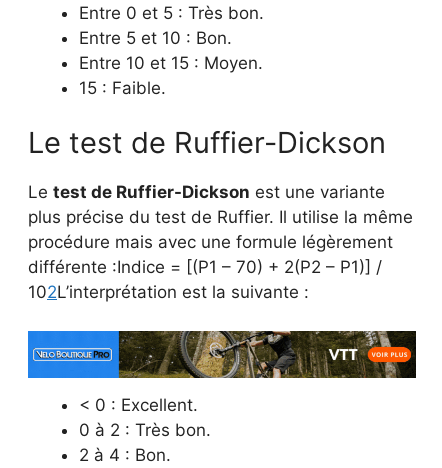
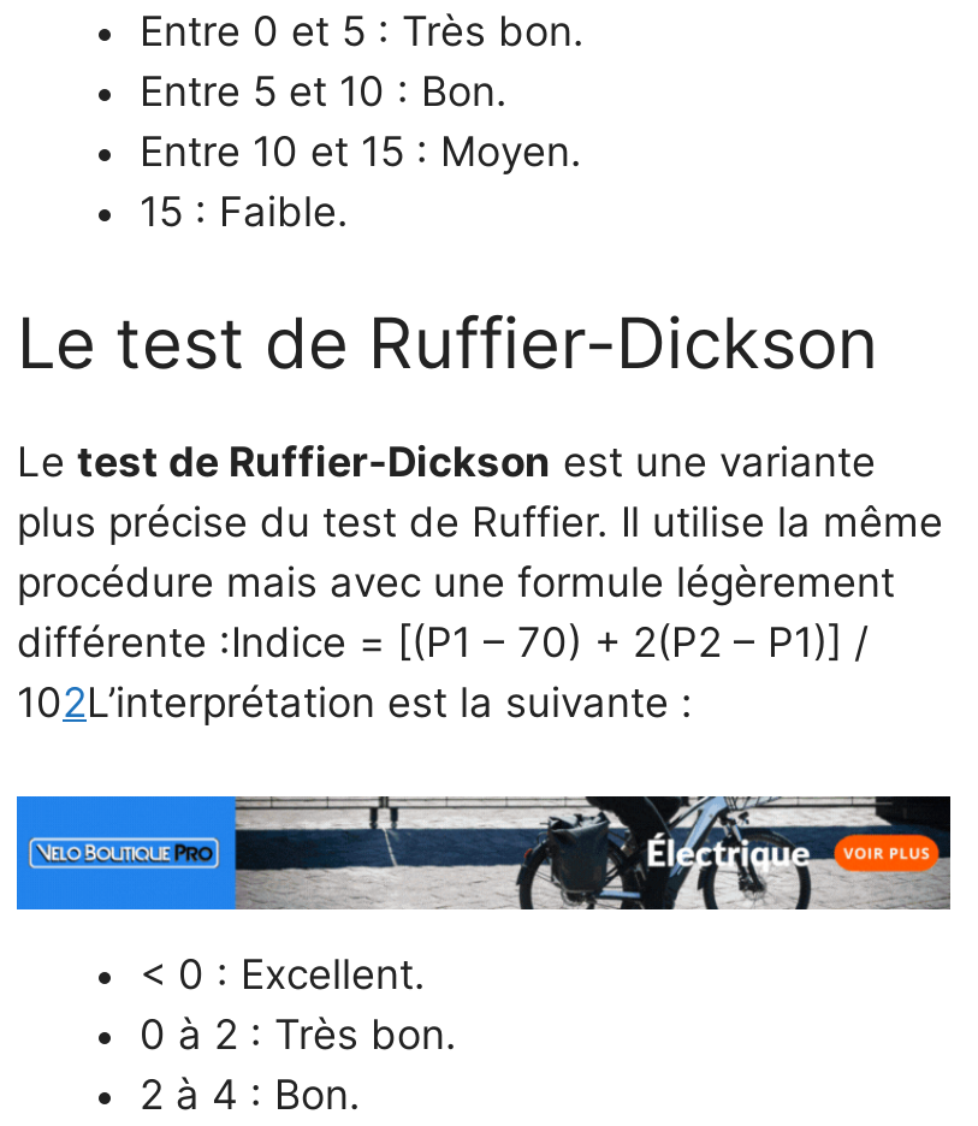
- [image]
+ [image]
